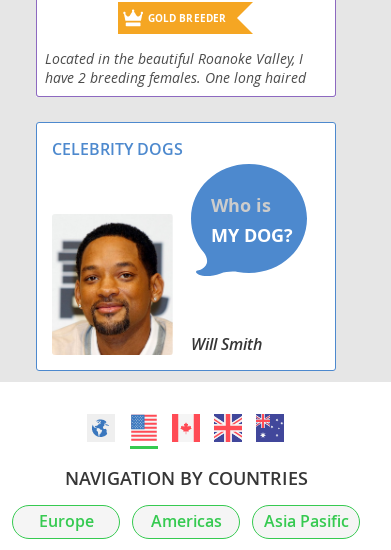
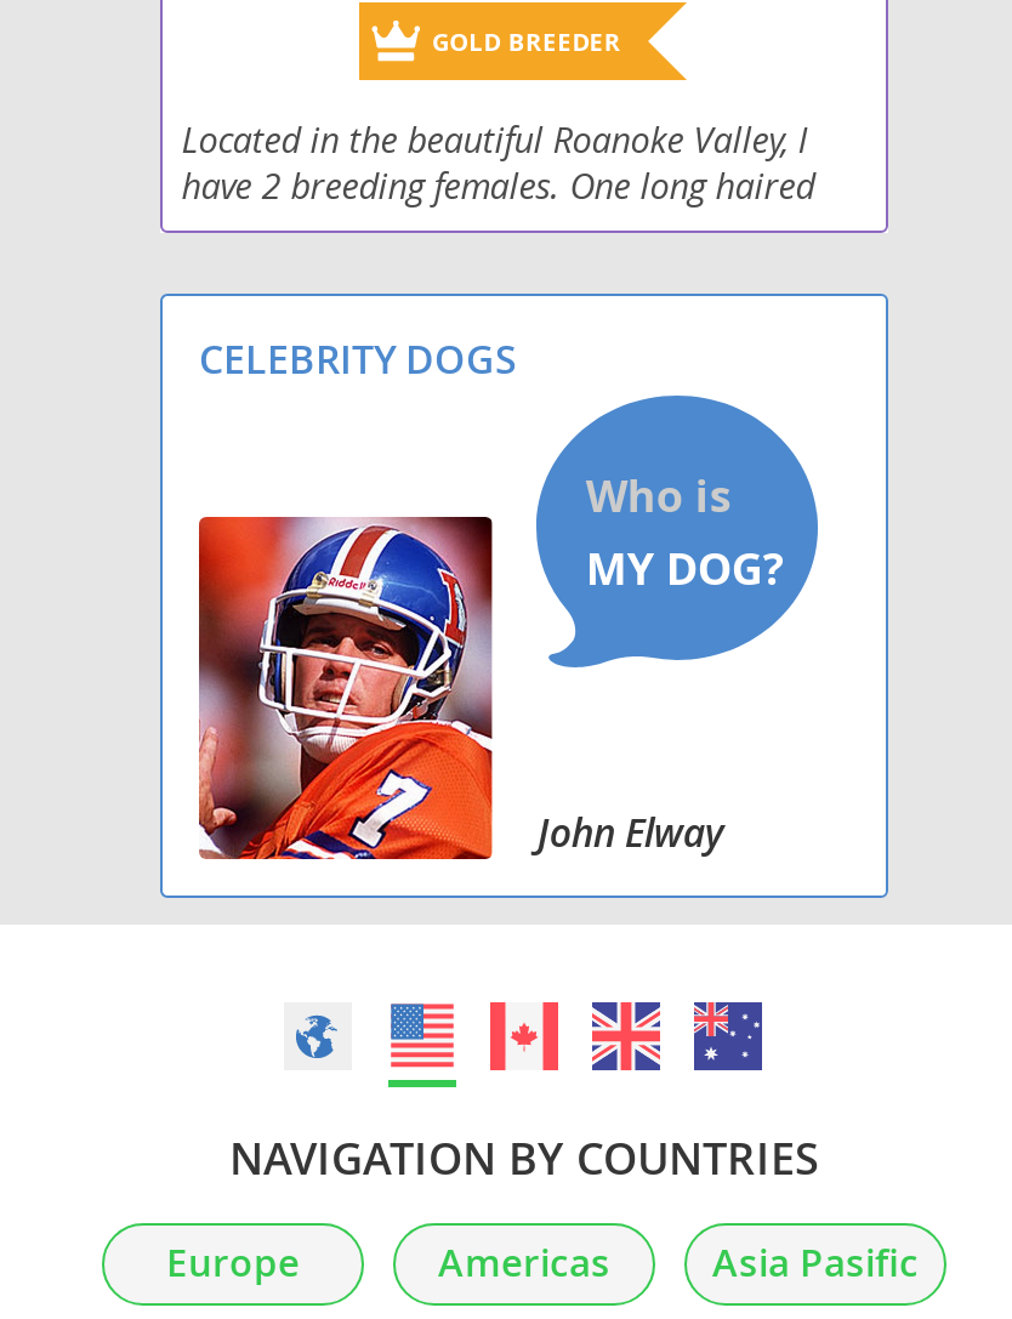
- [image]
- Will Smith
+ [image]
+ John Elway
